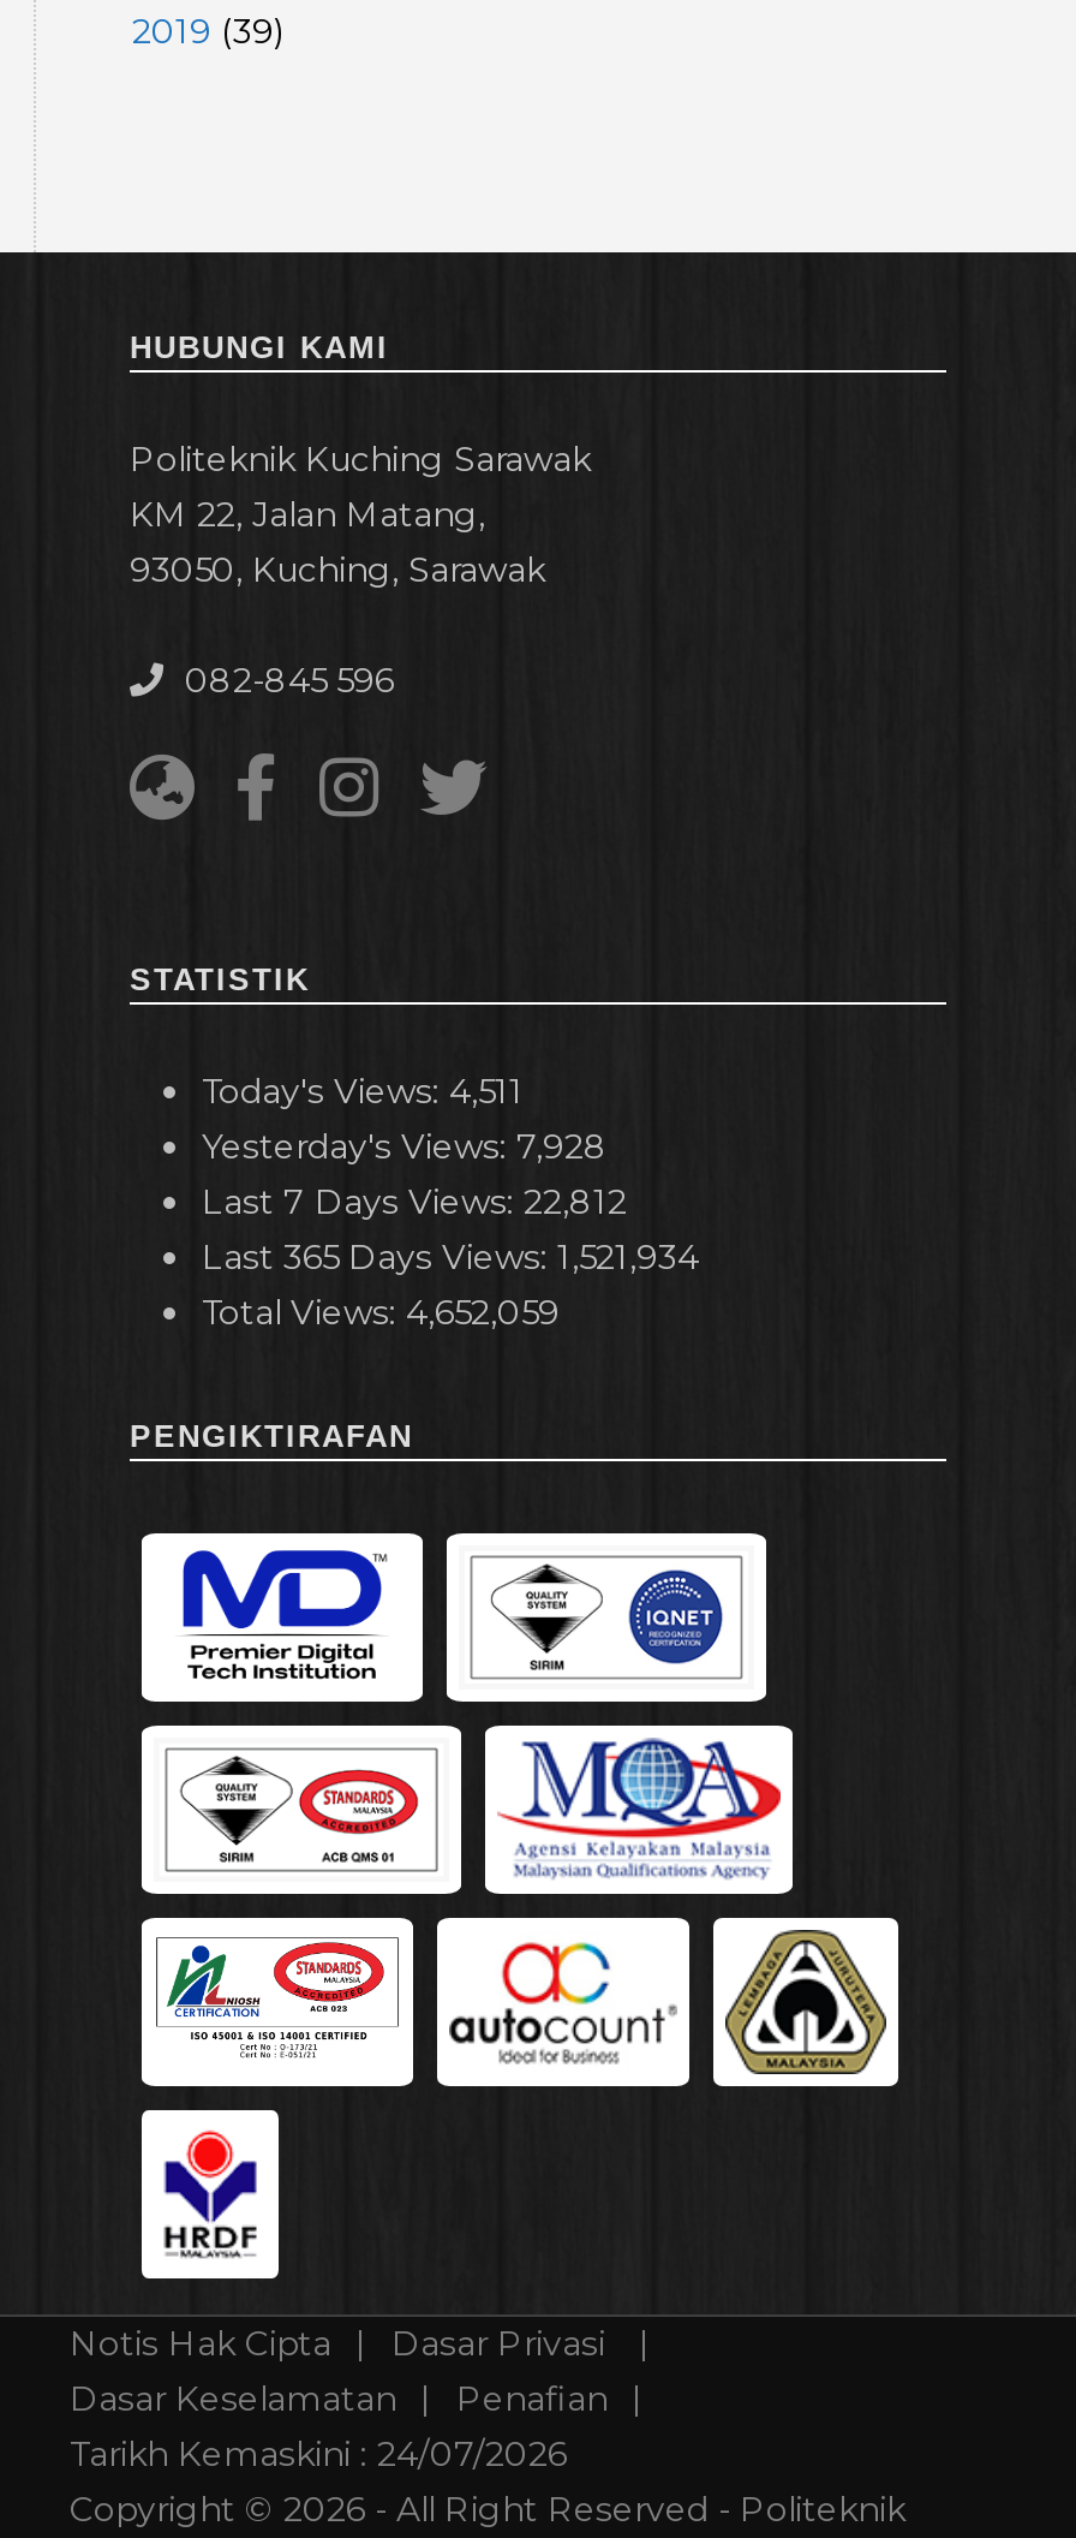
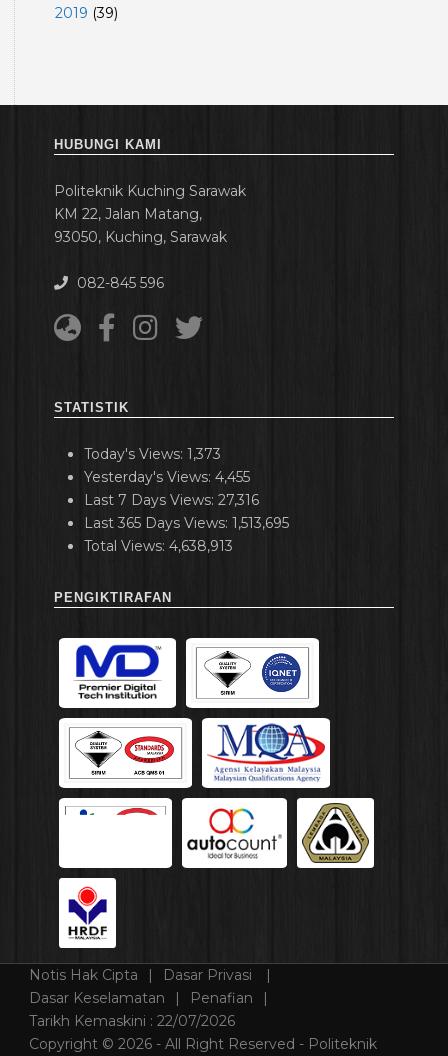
- Today's Views: 4,511
+ Today's Views: 1,373

- Yesterday's Views: 7,928
+ Yesterday's Views: 4,455

- Last 7 Days Views: 22,812
+ Last 7 Days Views: 27,316

- Last 365 Days Views: 1,521,934
+ Last 365 Days Views: 1,513,695

- Total Views: 4,652,059
+ Total Views: 4,638,913

- [image]

- Tarikh Kemaskini : 24/07/2026
+ Tarikh Kemaskini : 22/07/2026
